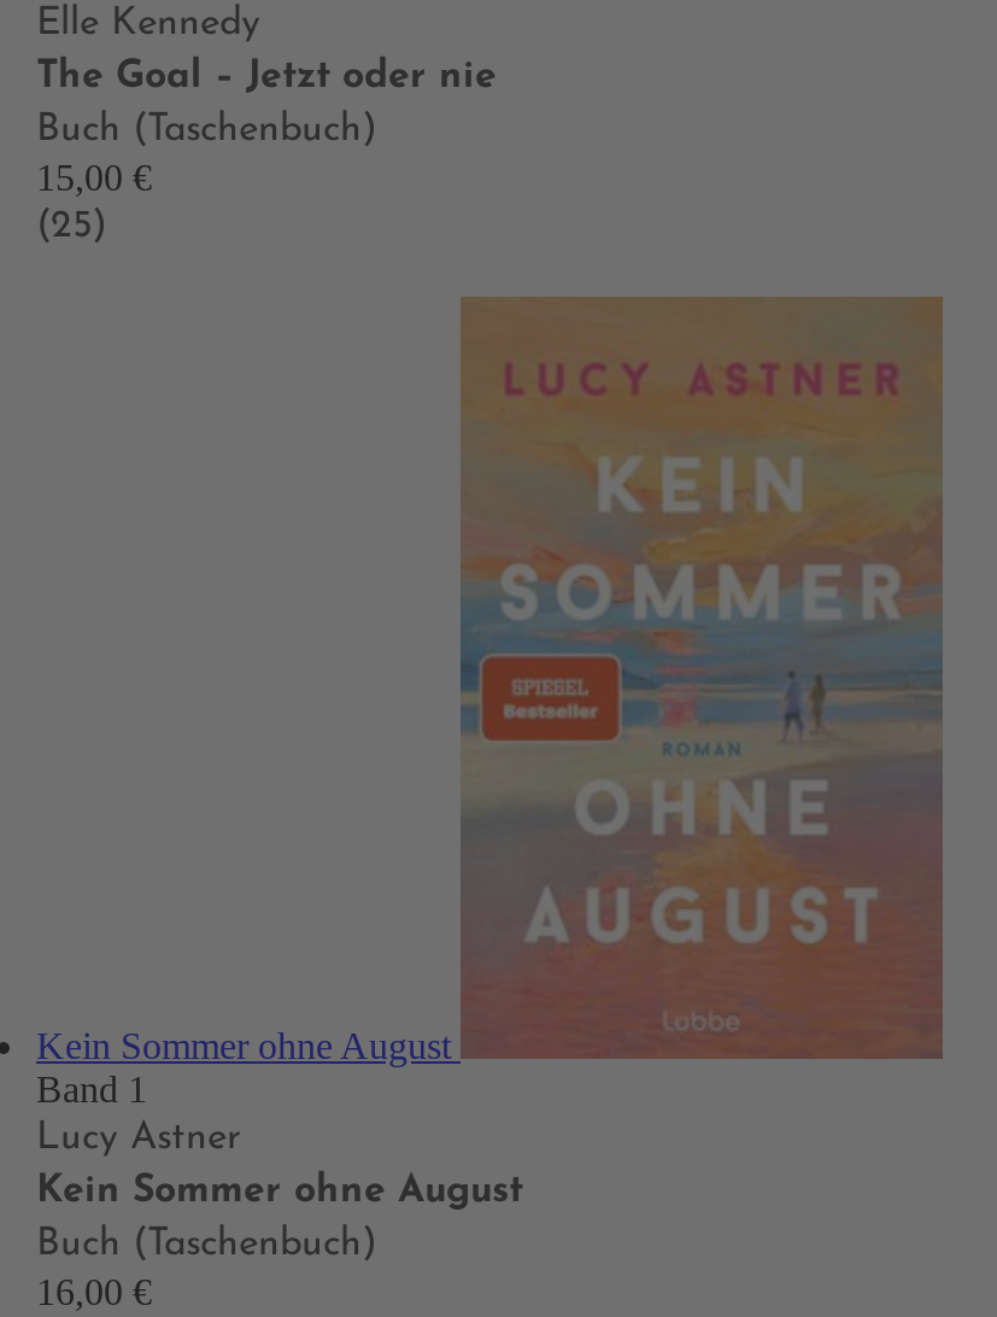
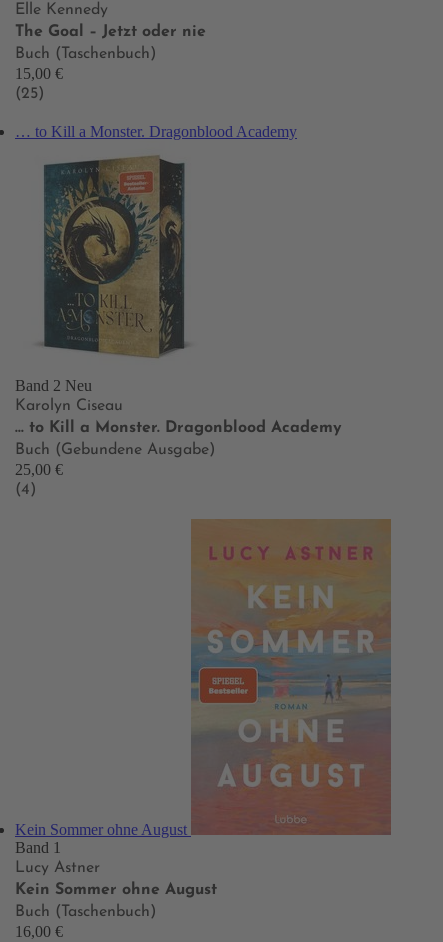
+ … to Kill a Monster. Dragonblood Academy

+ [image]
+ Band 2 Neu
+ Karolyn Ciseau
+ … to Kill a Monster. Dragonblood Academy
+ Buch (Gebundene Ausgabe)
+ 25,00 €
+ (4)
